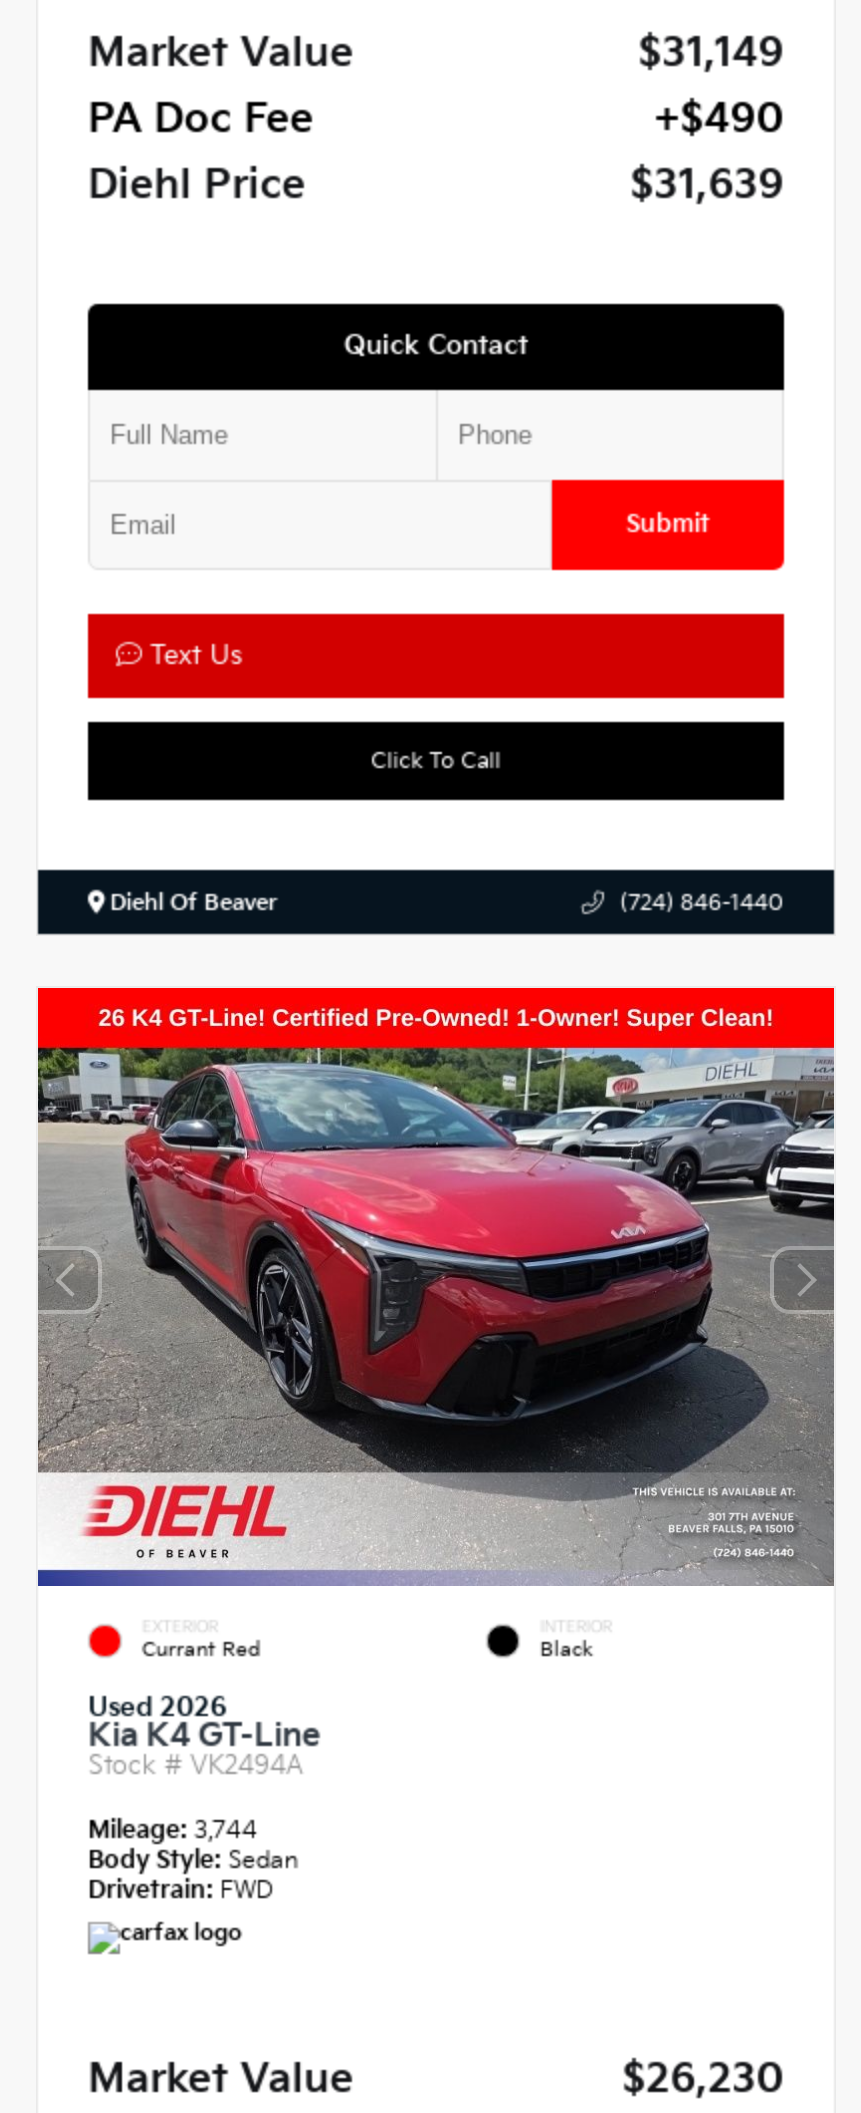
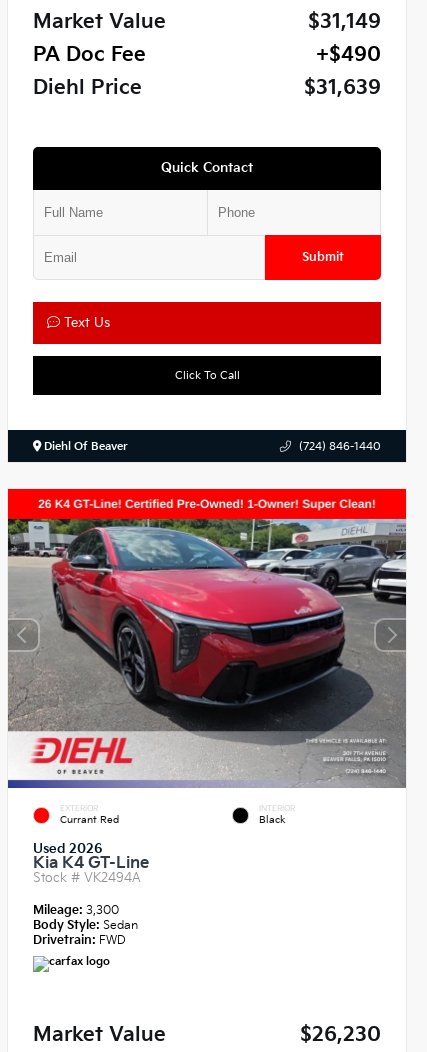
- Mileage: 3,744
+ Mileage: 3,300
